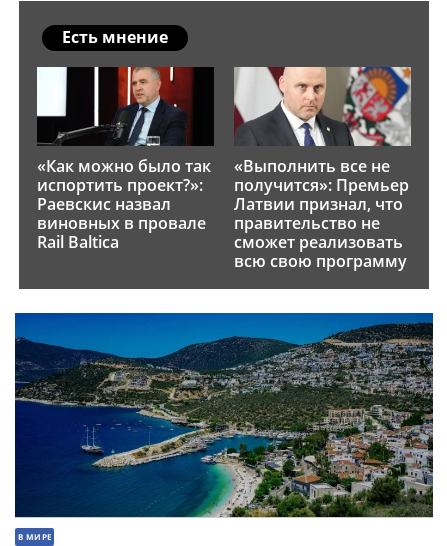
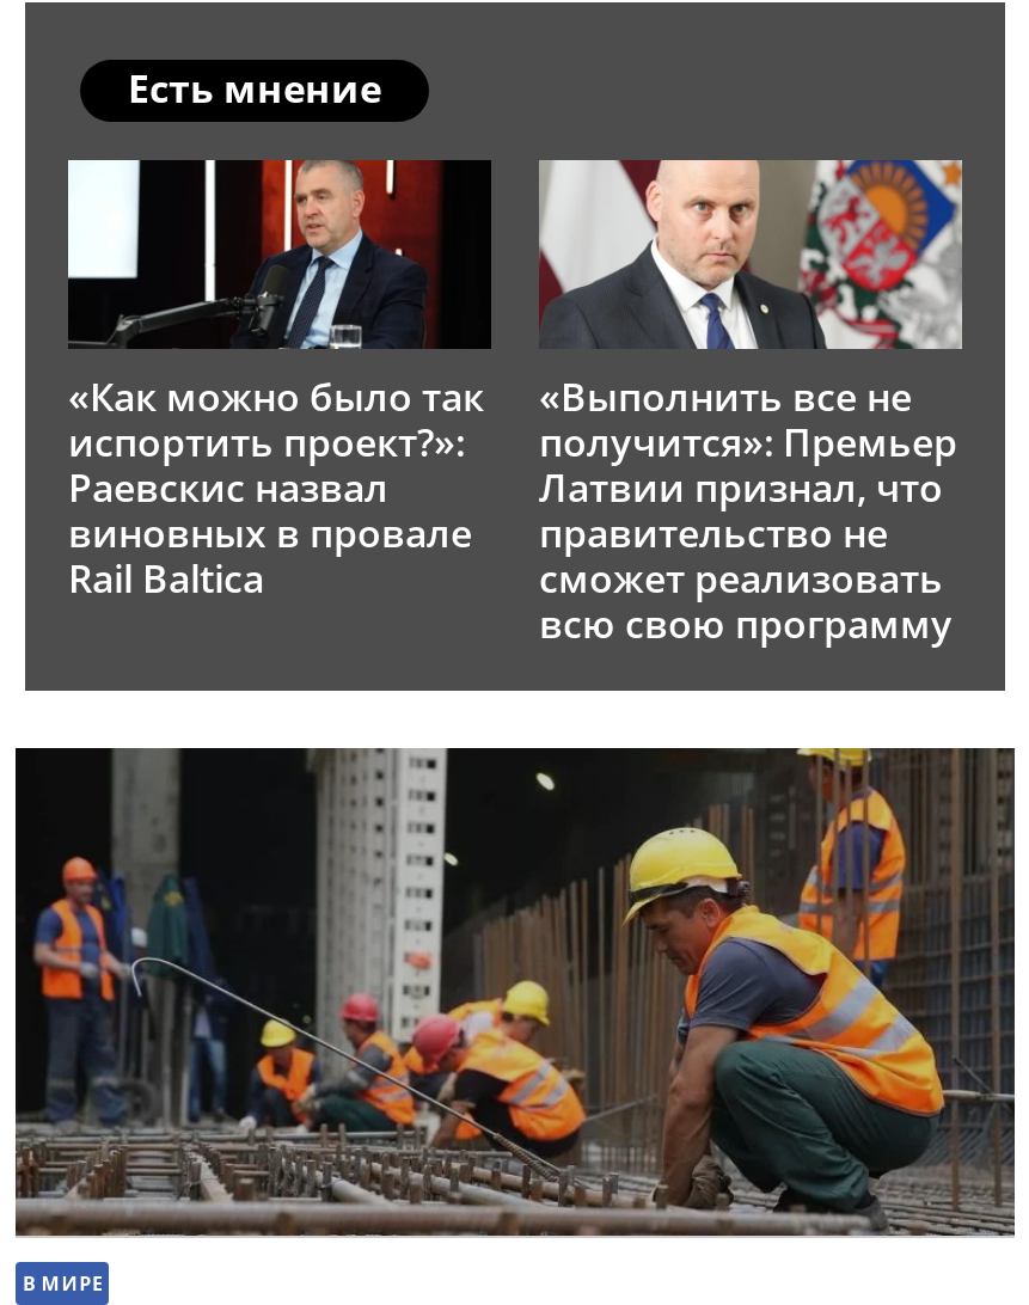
- [image]
+ [image]
